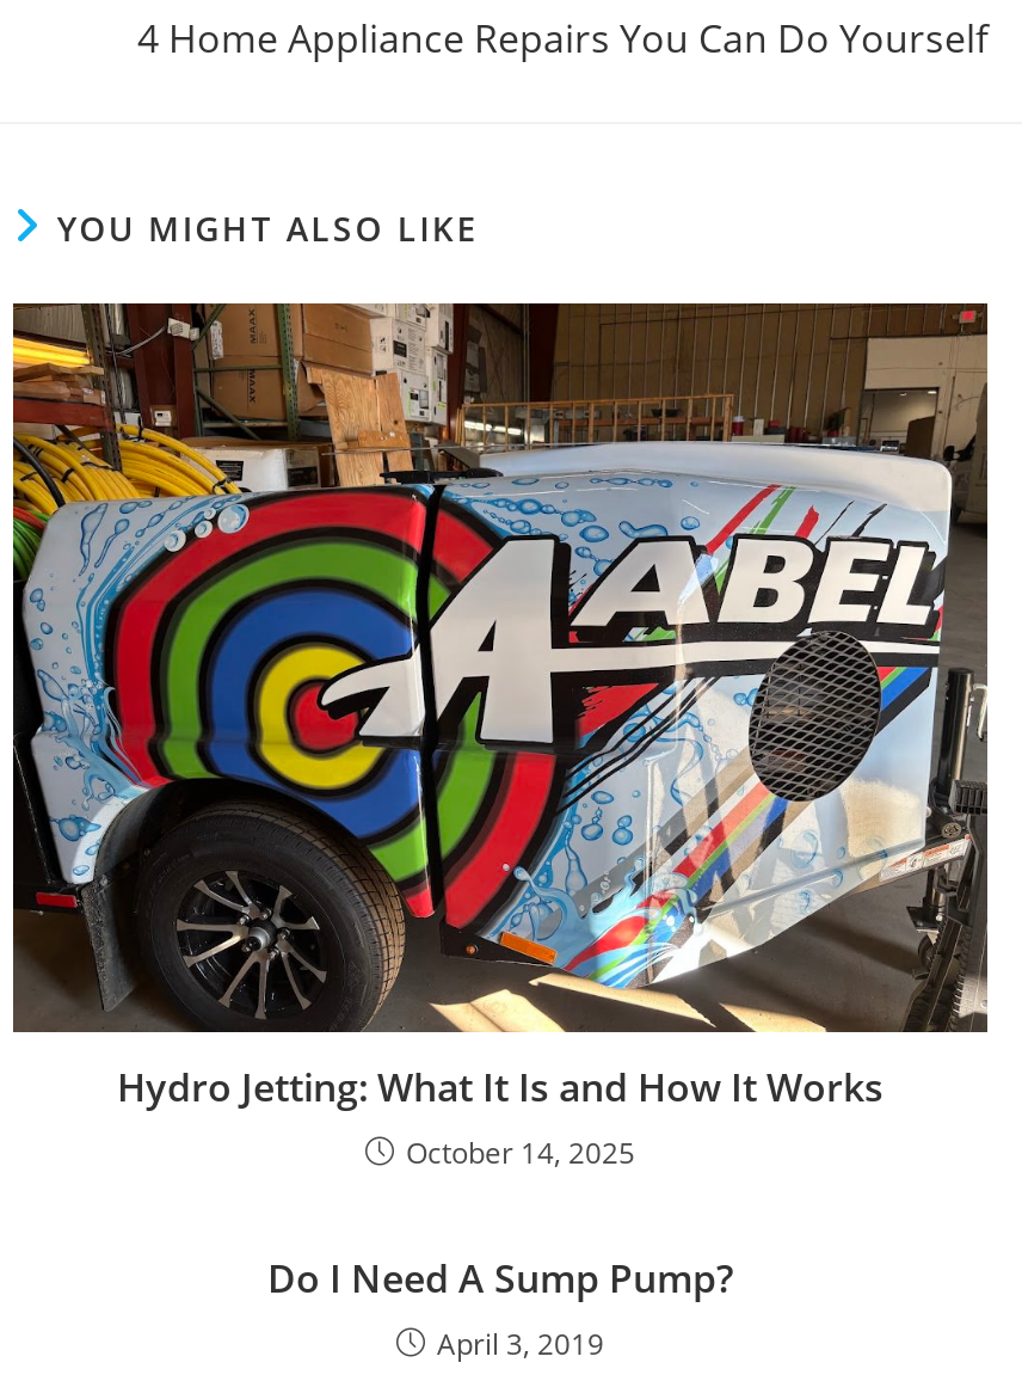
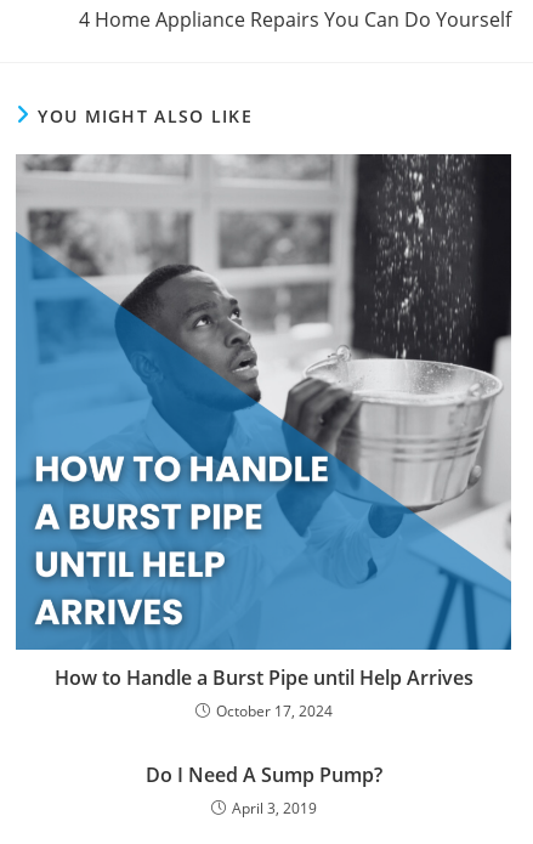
- [image]
- Hydro Jetting: What It Is and How It Works
- October 14, 2025
+ [image]
+ How to Handle a Burst Pipe until Help Arrives
+ October 17, 2024
